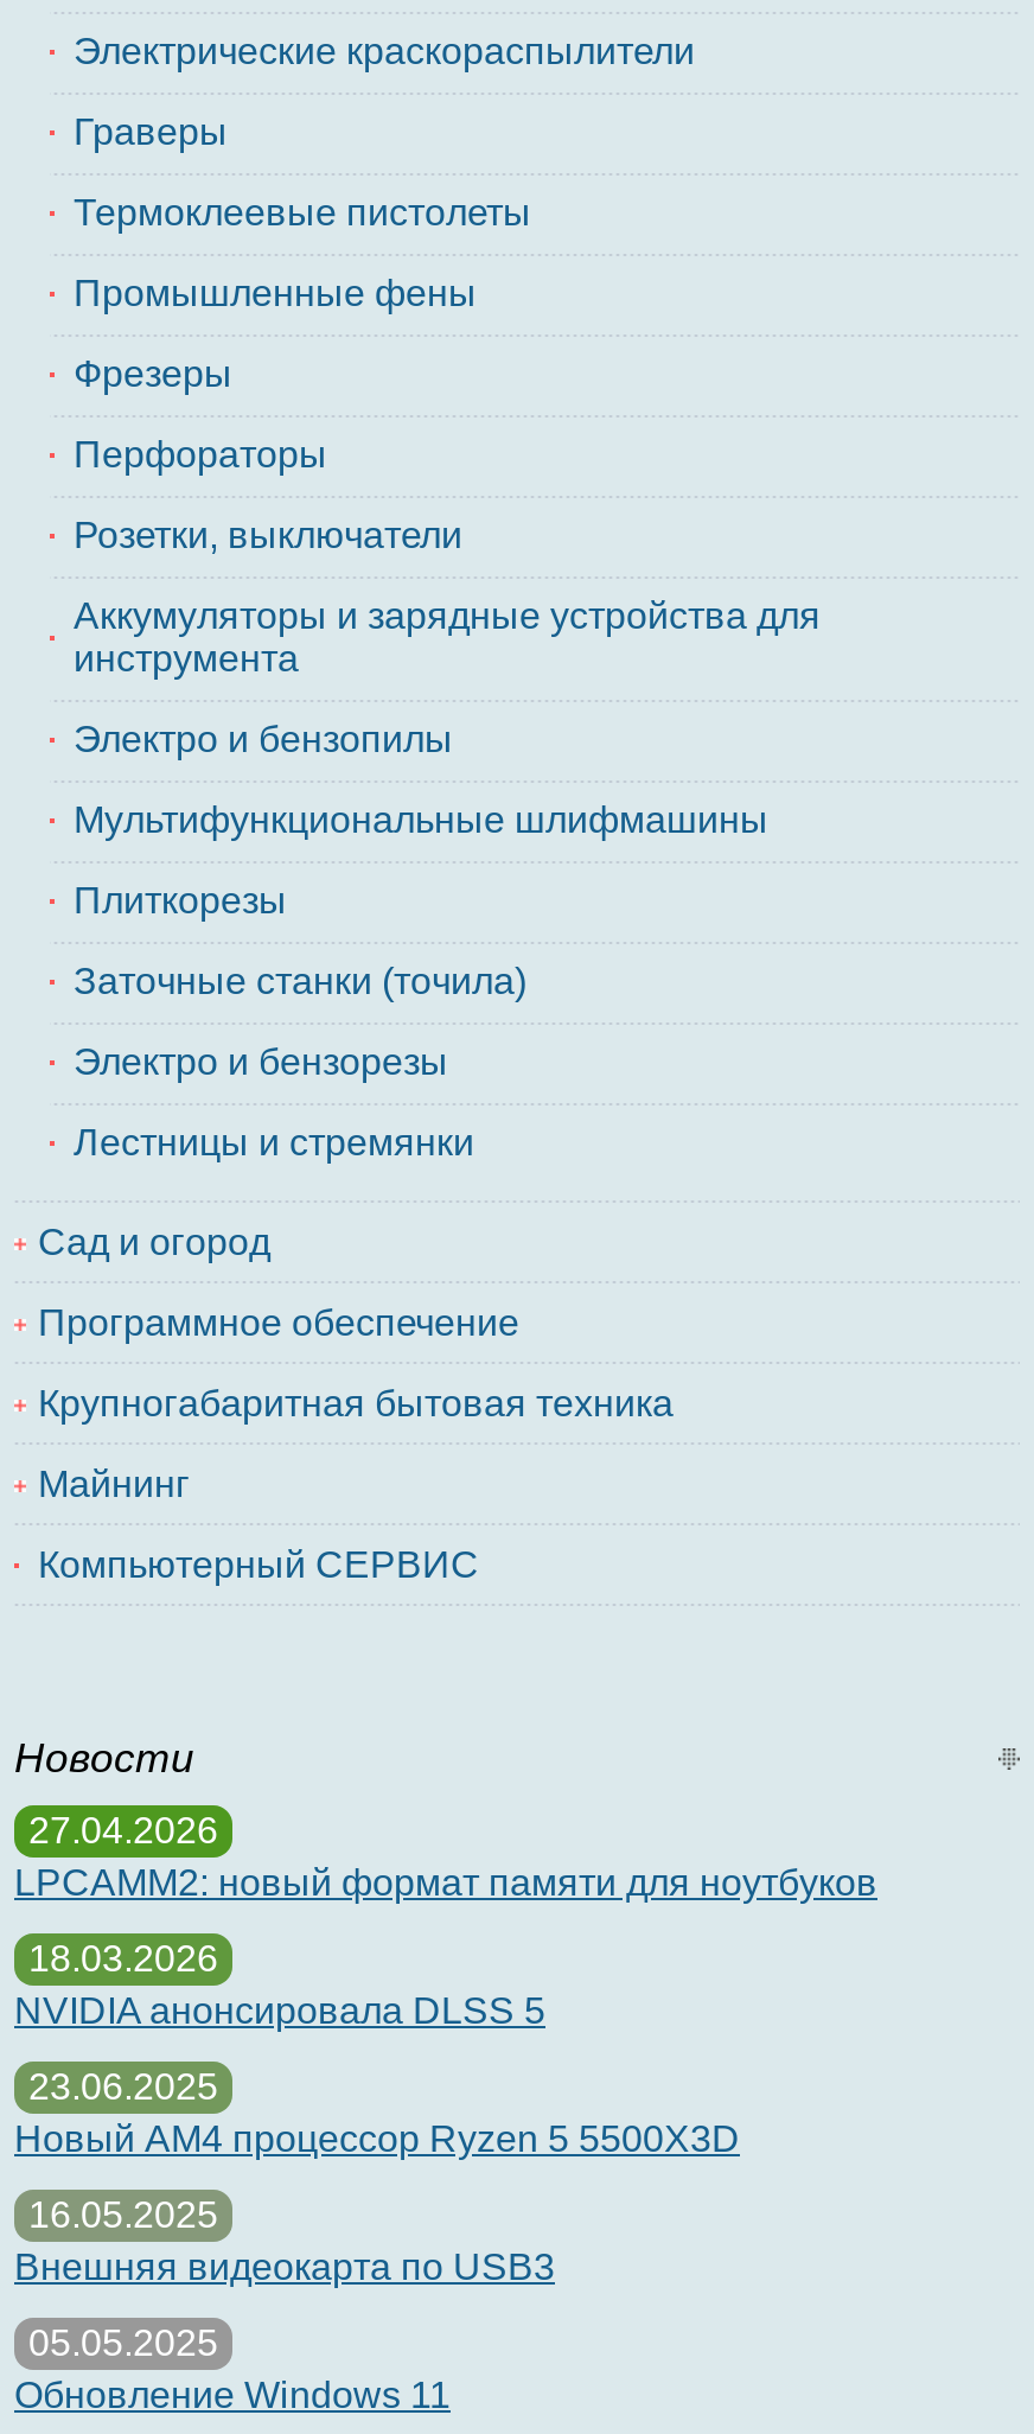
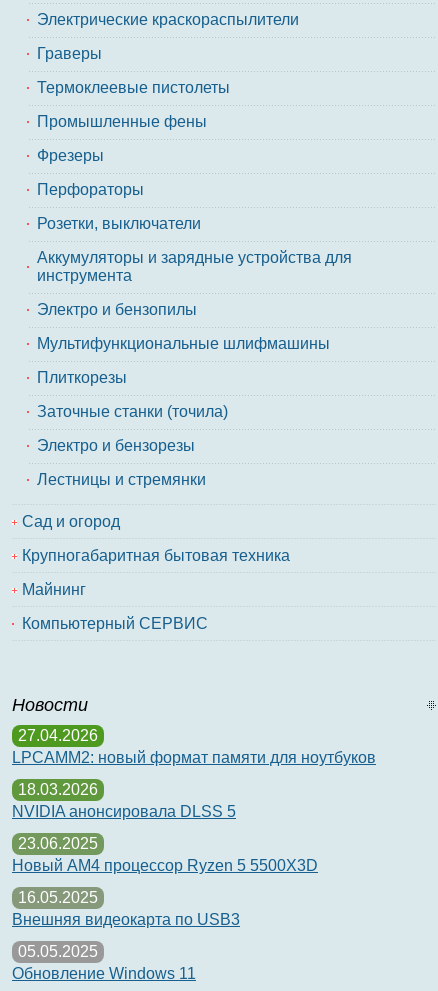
- Программное обеспечение
